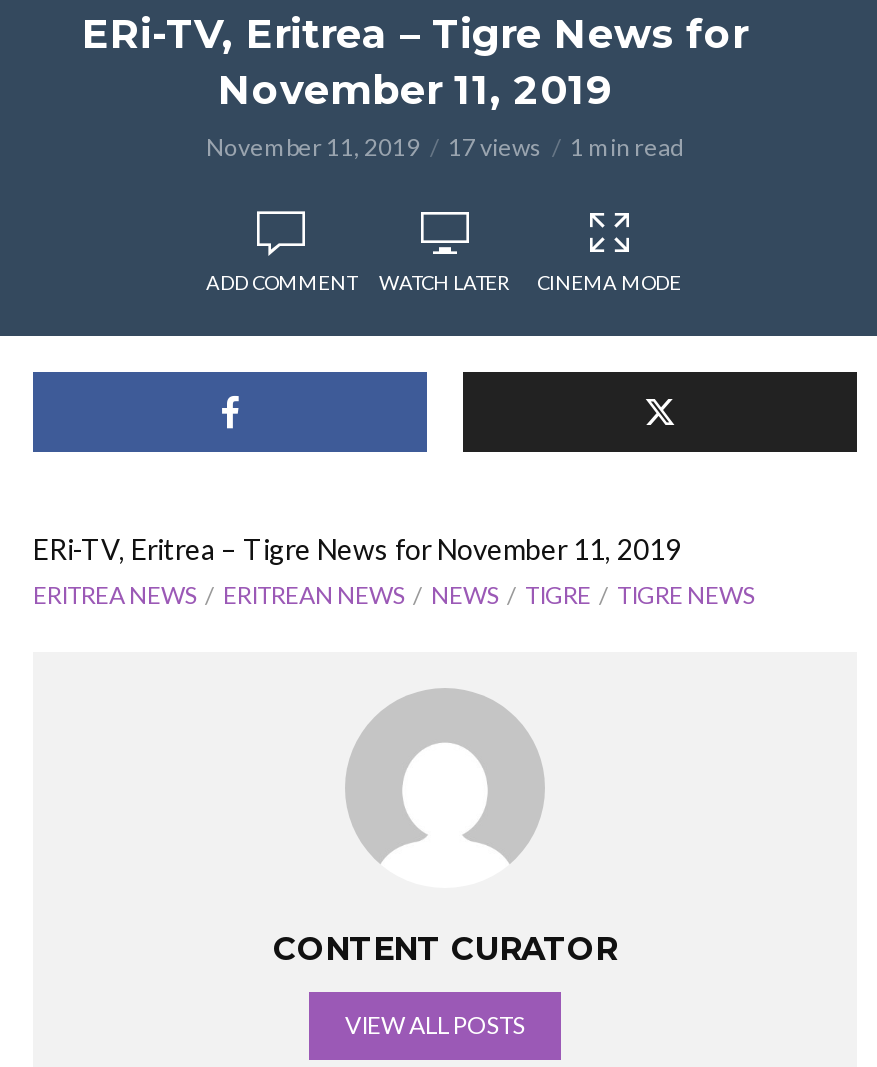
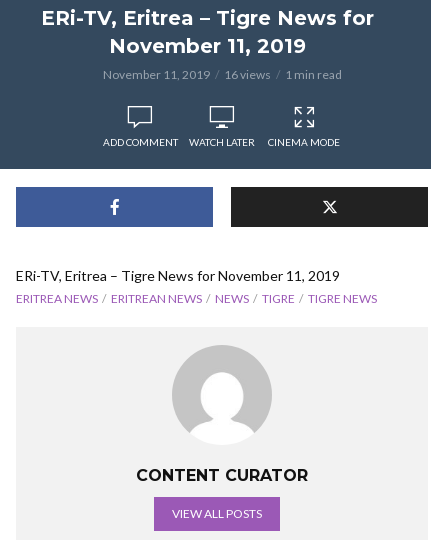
- November 11, 2019 17 views 1 min read
+ November 11, 2019 16 views 1 min read
